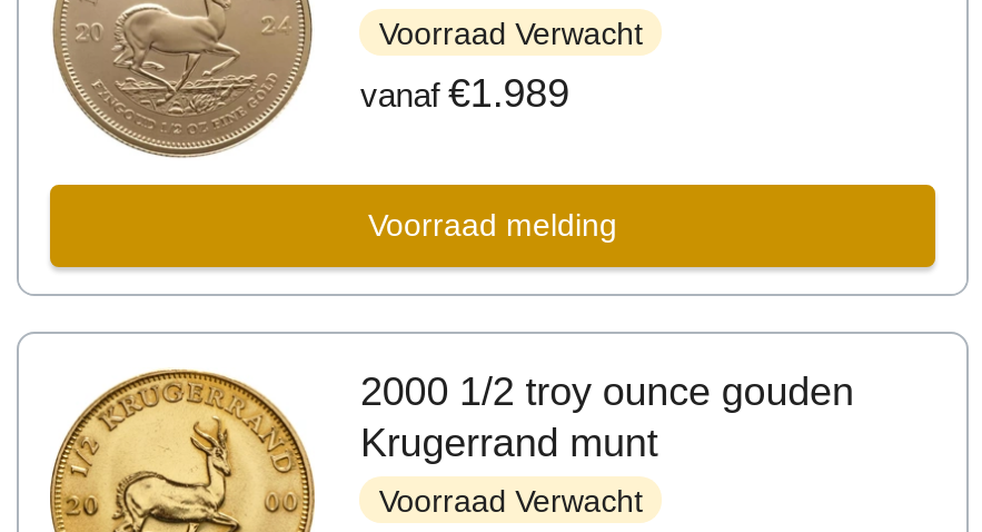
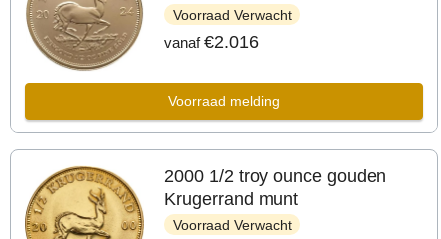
- vanaf €1.989
+ vanaf €2.016
